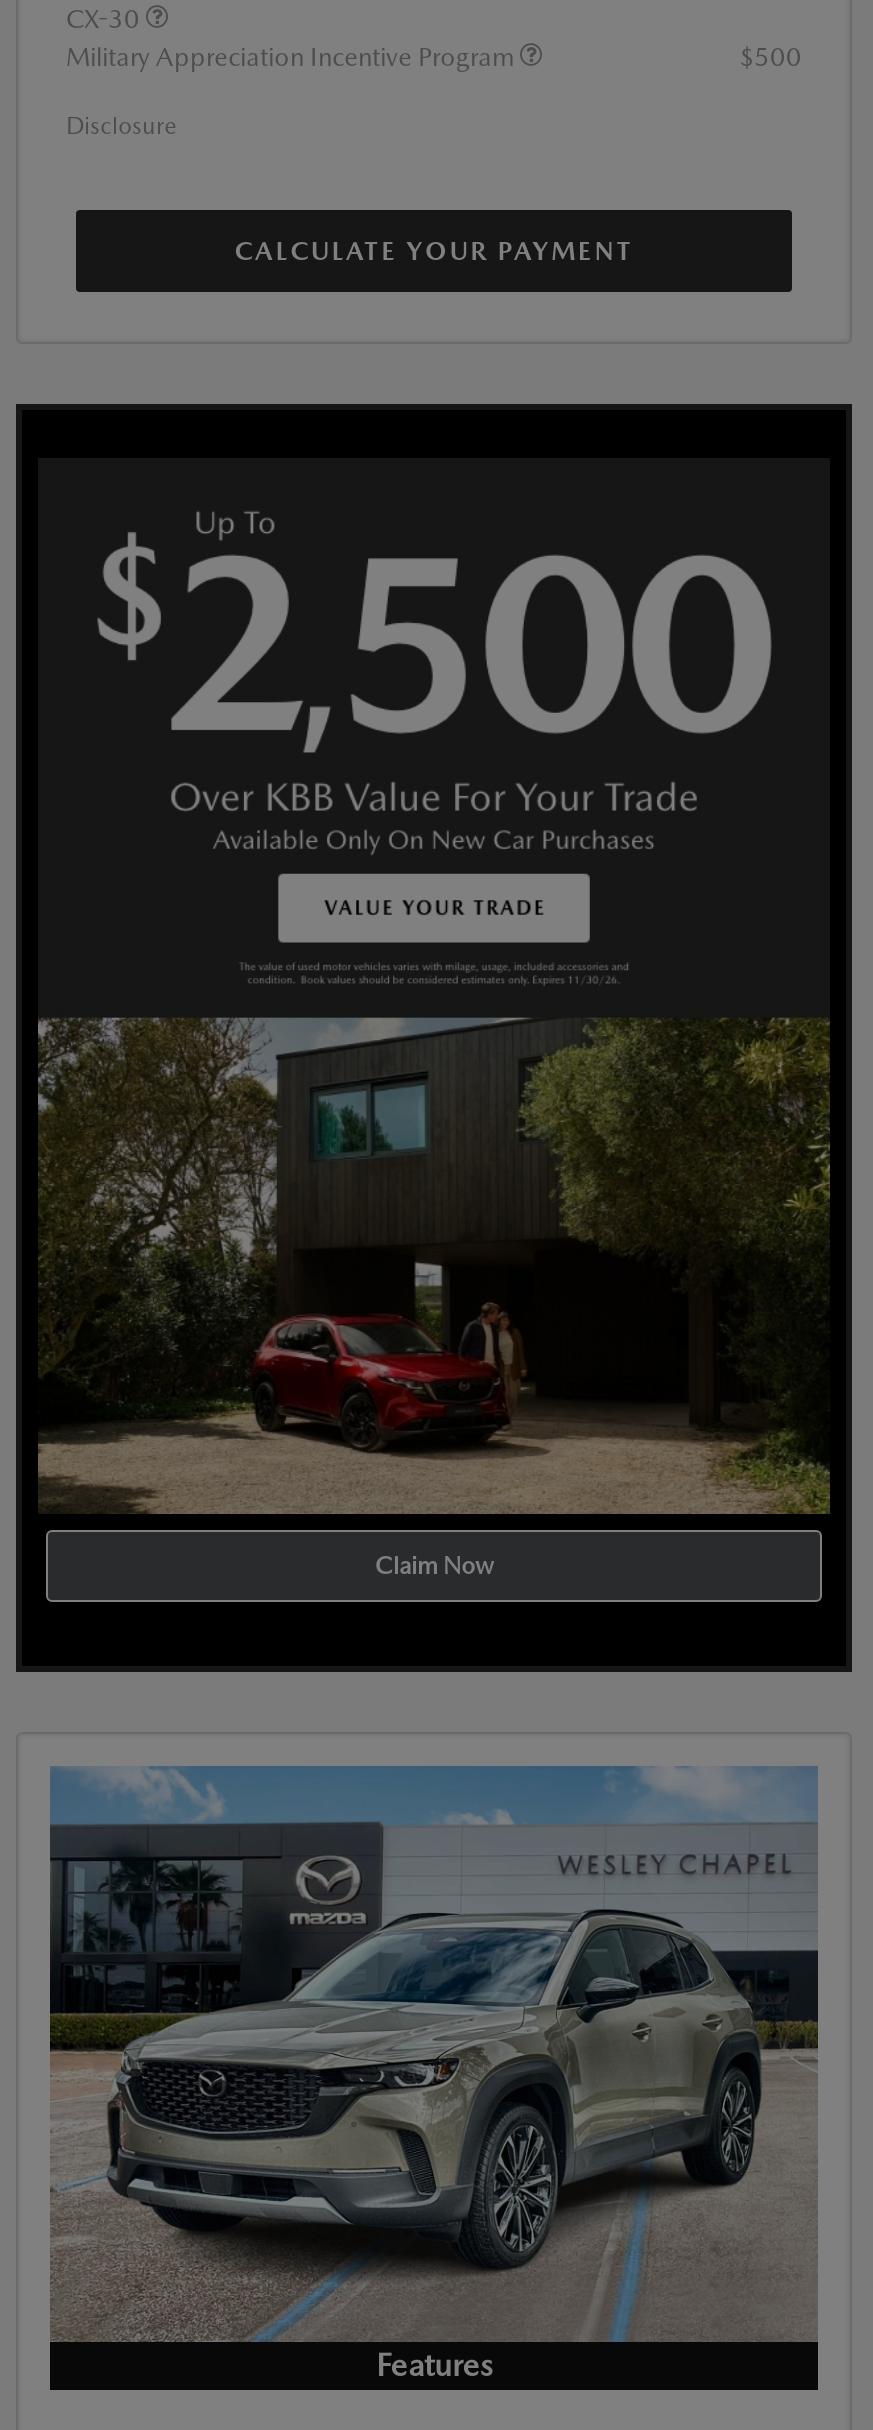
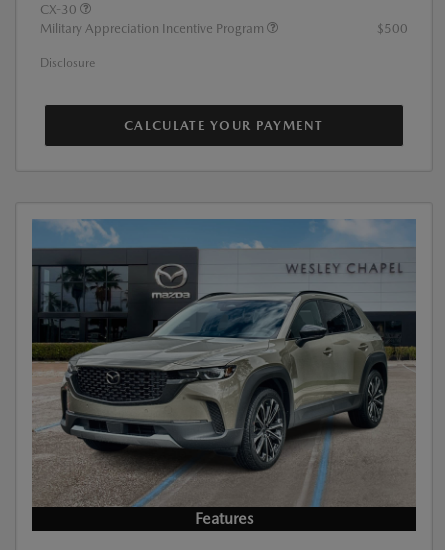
- [image]
- Claim Now
